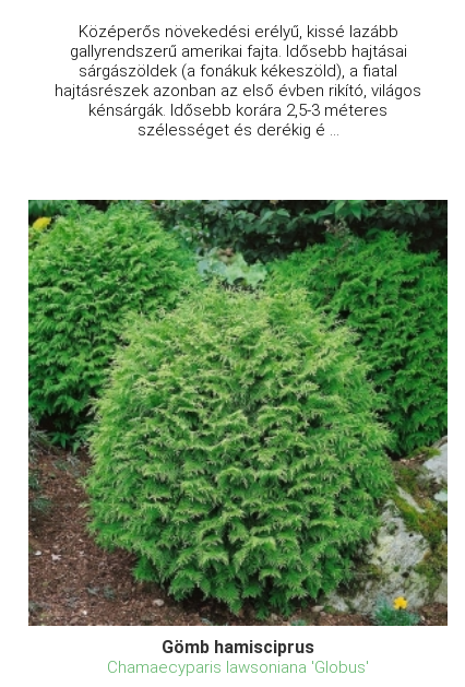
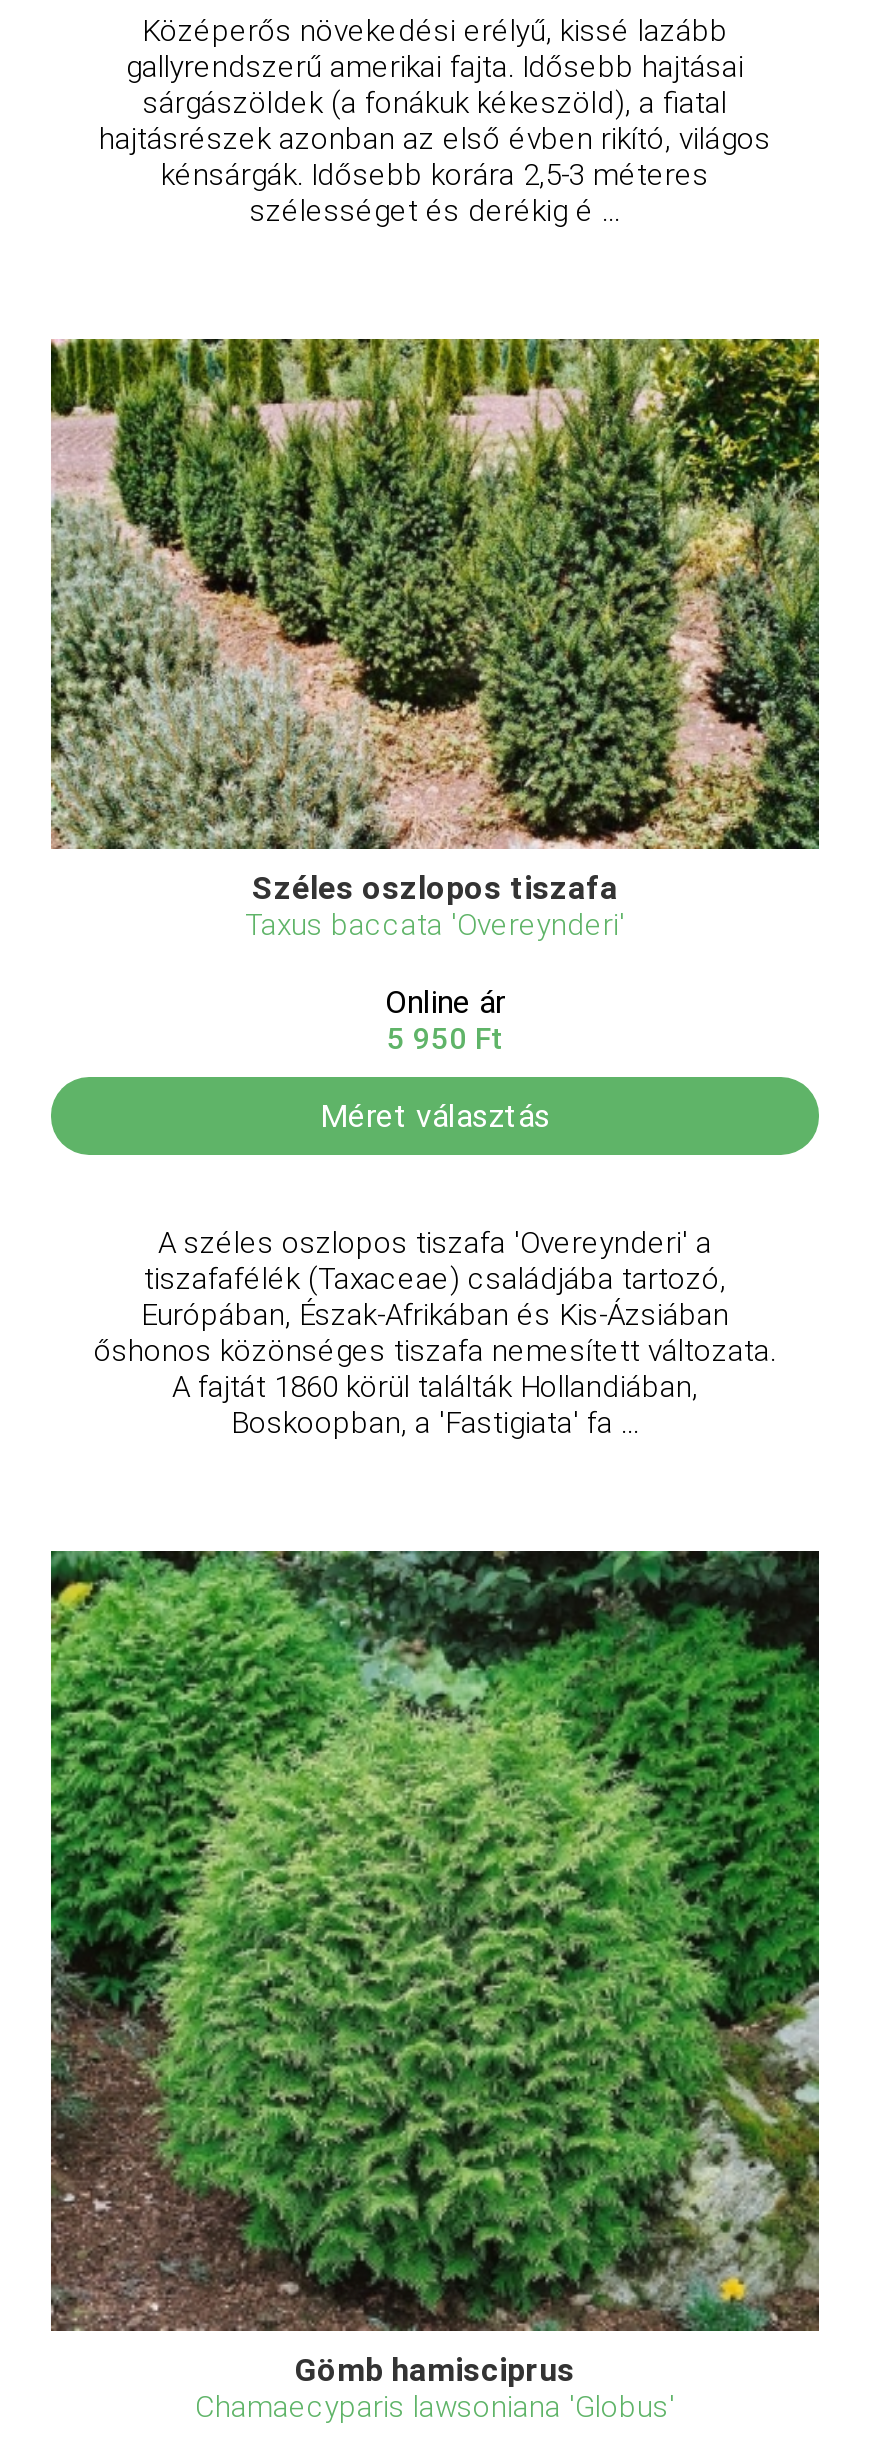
+ [image]
+ Széles oszlopos tiszafa
+ Taxus baccata 'Overeynderi'
+ Online ár
+ 5 950 Ft
+ Méret választás
+ A széles oszlopos tiszafa 'Overeynderi' a
+ tiszafafélék (Taxaceae) családjába tartozó,
+ Európában, Észak-Afrikában és Kis-Ázsiában
+ őshonos közönséges tiszafa nemesített változata.
+ A fajtát 1860 körül találták Hollandiában,
+ Boskoopban, a 'Fastigiata' fa ...
